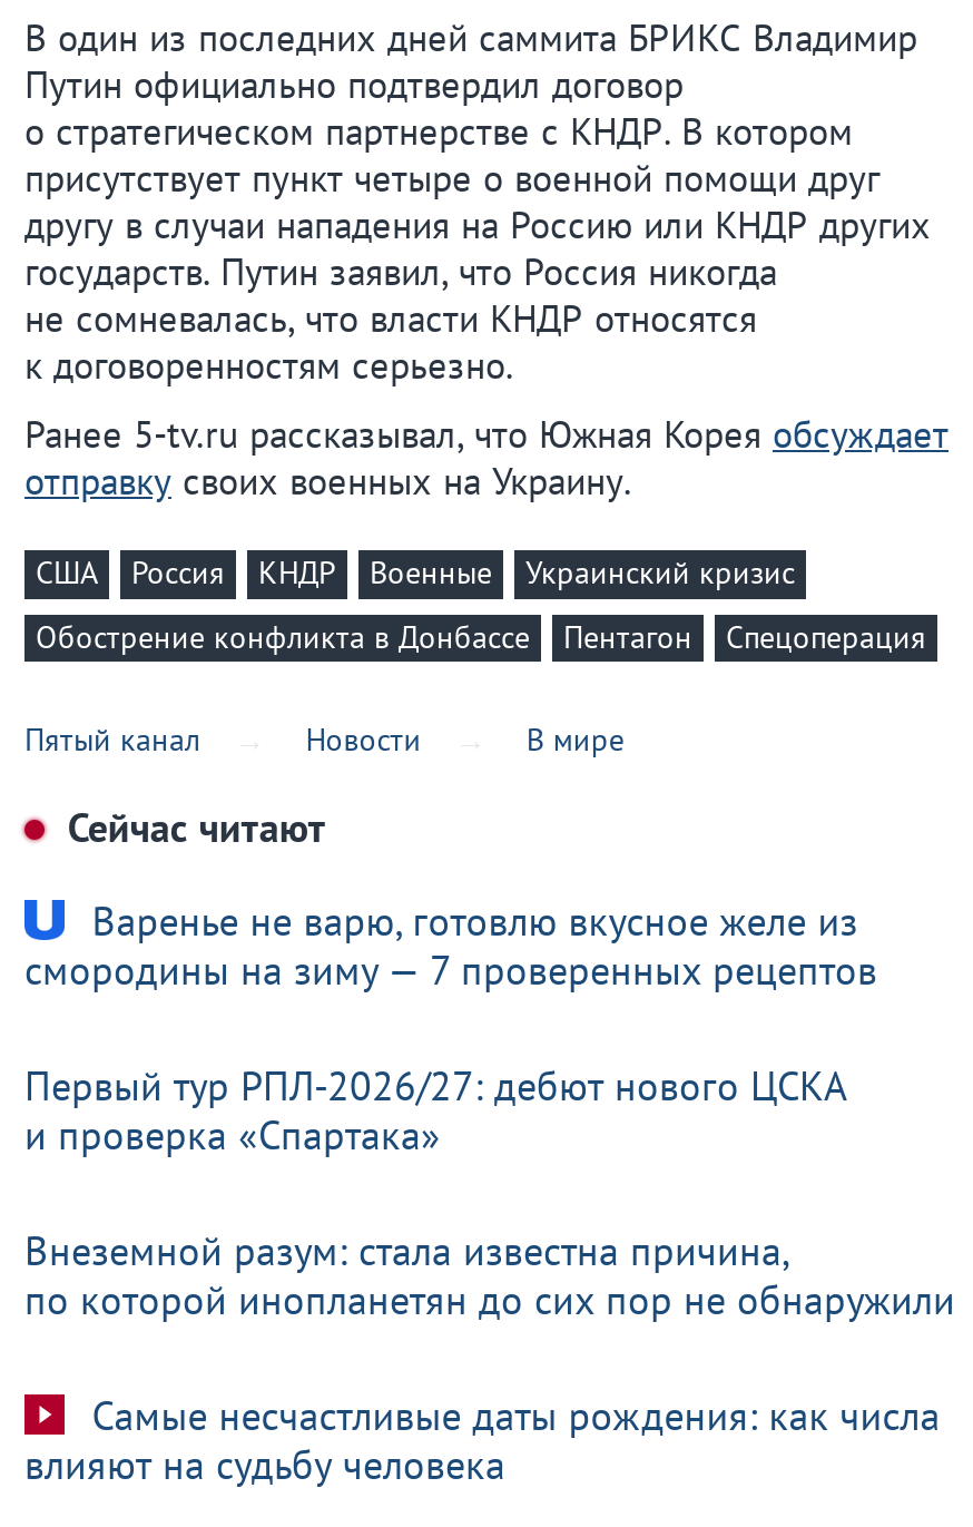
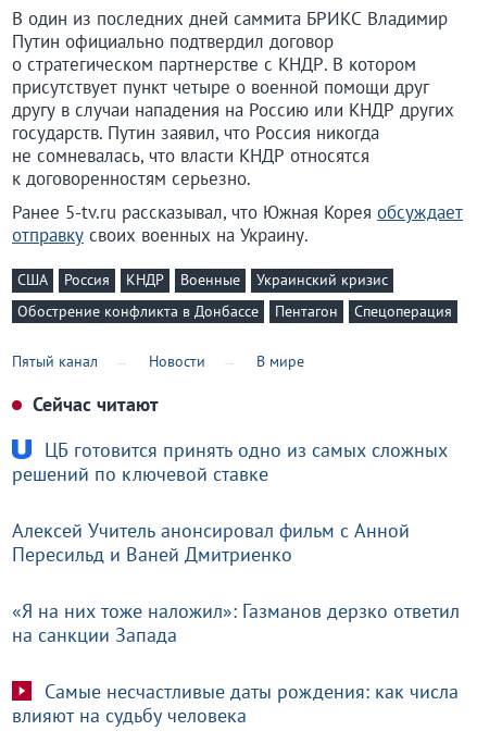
- Варенье не варю, готовлю вкусное желе из
- смородины на зиму — 7 проверенных рецептов
+ ЦБ готовится принять одно из самых сложных
+ решений по ключевой ставке

- Первый тур РПЛ-2026/27: дебют нового ЦСКА
- и проверка «Спартака»
+ Алексей Учитель анонсировал фильм с Анной
+ Пересильд и Ваней Дмитриенко

- Внеземной разум: стала известна причина,
- по которой инопланетян до сих пор не обнаружили
+ «Я на них тоже наложил»: Газманов дерзко ответил
+ на санкции Запада
